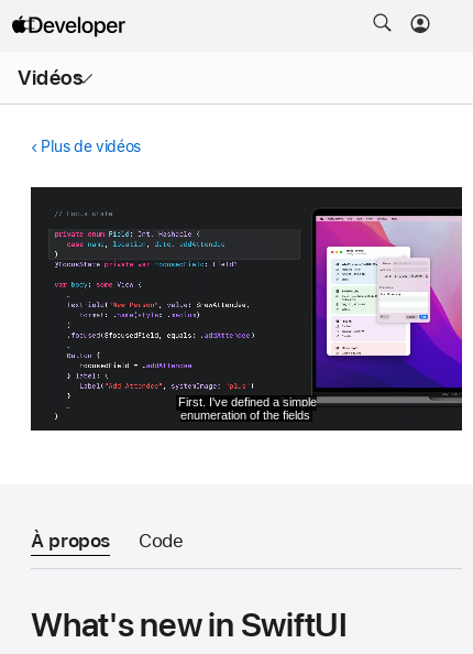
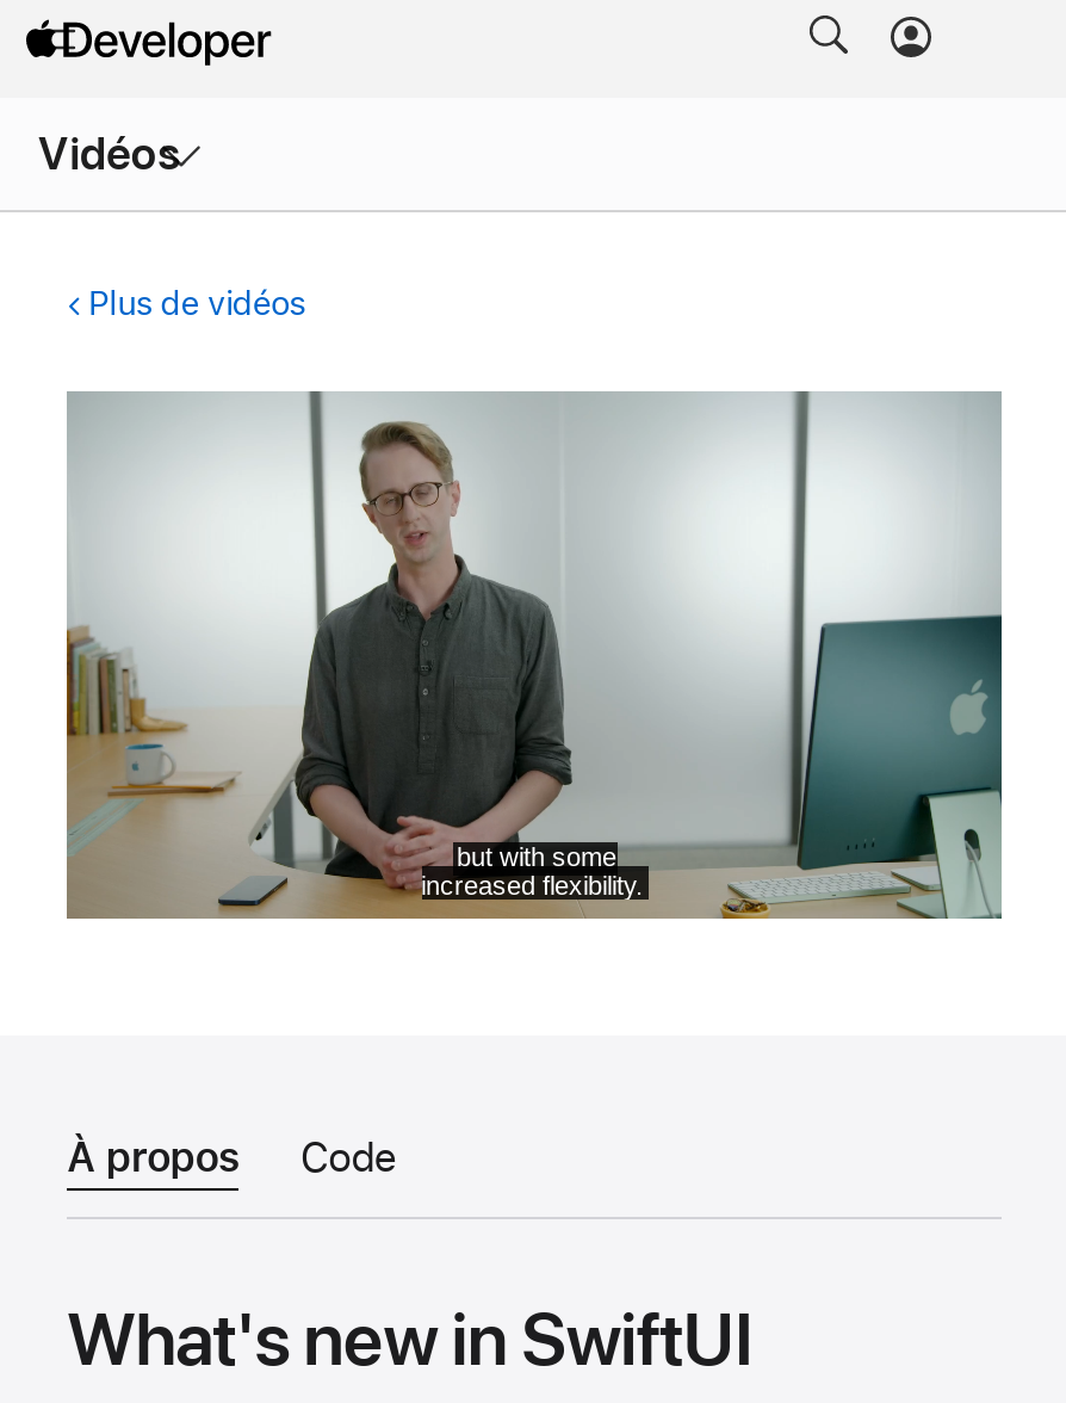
- [image]
+ [image]
